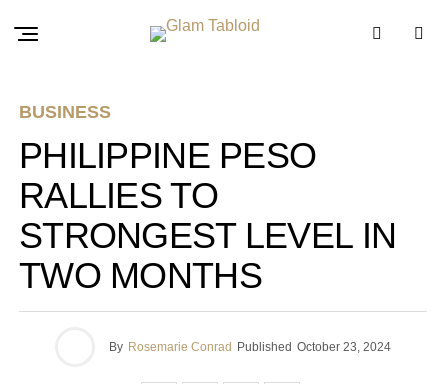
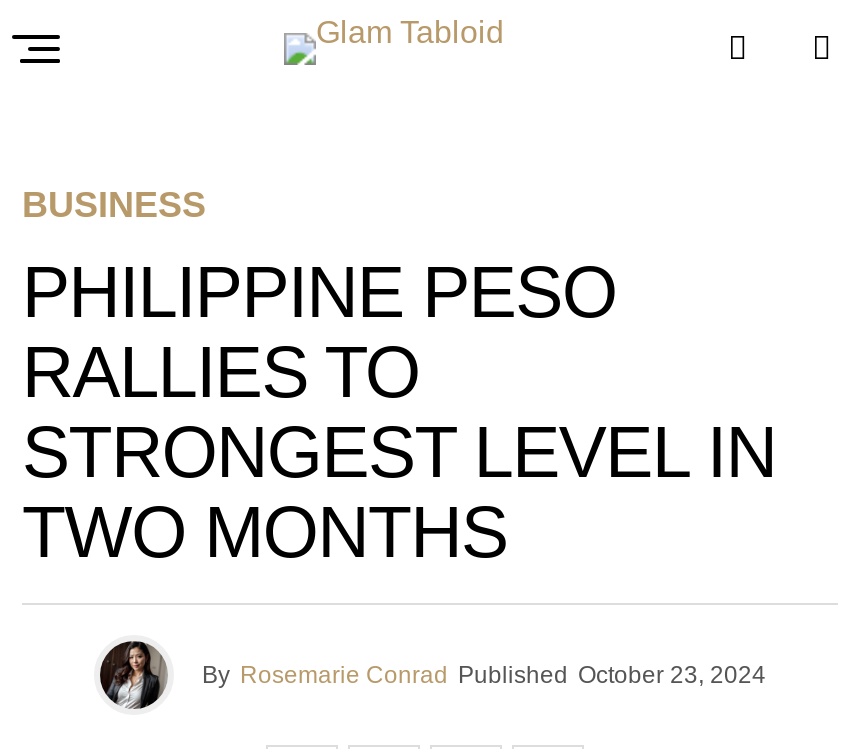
+ [image]
